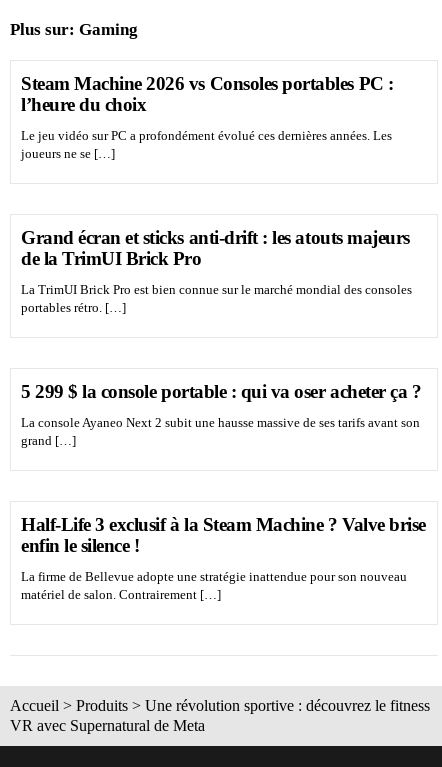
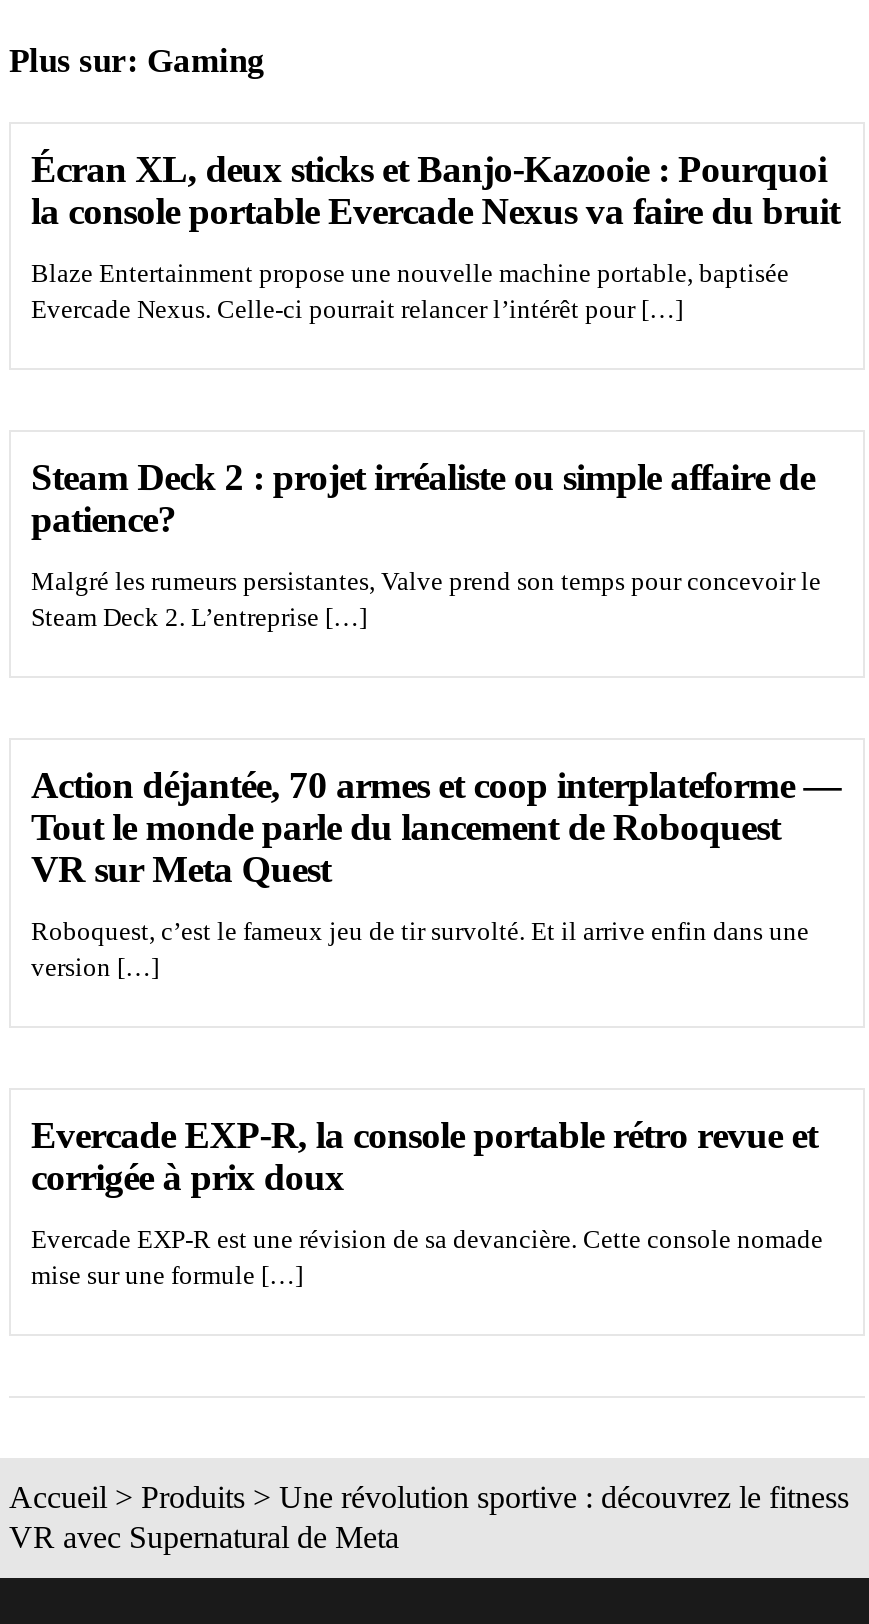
- Steam Machine 2026 vs Consoles portables PC :
- l’heure du choix
+ Écran XL, deux sticks et Banjo-Kazooie : Pourquoi
+ la console portable Evercade Nexus va faire du bruit

- Le jeu vidéo sur PC a profondément évolué ces dernières années. Les
- joueurs ne se […]
+ Blaze Entertainment propose une nouvelle machine portable, baptisée
+ Evercade Nexus. Celle-ci pourrait relancer l’intérêt pour […]

- Grand écran et sticks anti-drift : les atouts majeurs
- de la TrimUI Brick Pro
+ Steam Deck 2 : projet irréaliste ou simple affaire de
+ patience?

- La TrimUI Brick Pro est bien connue sur le marché mondial des consoles
- portables rétro. […]
+ Malgré les rumeurs persistantes, Valve prend son temps pour concevoir le
+ Steam Deck 2. L’entreprise […]

- 5 299 $ la console portable : qui va oser acheter ça ?
+ Action déjantée, 70 armes et coop interplateforme —
+ Tout le monde parle du lancement de Roboquest
+ VR sur Meta Quest

- La console Ayaneo Next 2 subit une hausse massive de ses tarifs avant son
- grand […]
+ Roboquest, c’est le fameux jeu de tir survolté. Et il arrive enfin dans une
+ version […]

- Half-Life 3 exclusif à la Steam Machine ? Valve brise
- enfin le silence !
+ Evercade EXP-R, la console portable rétro revue et
+ corrigée à prix doux

- La firme de Bellevue adopte une stratégie inattendue pour son nouveau
- matériel de salon. Contrairement […]
+ Evercade EXP-R est une révision de sa devancière. Cette console nomade
+ mise sur une formule […]
